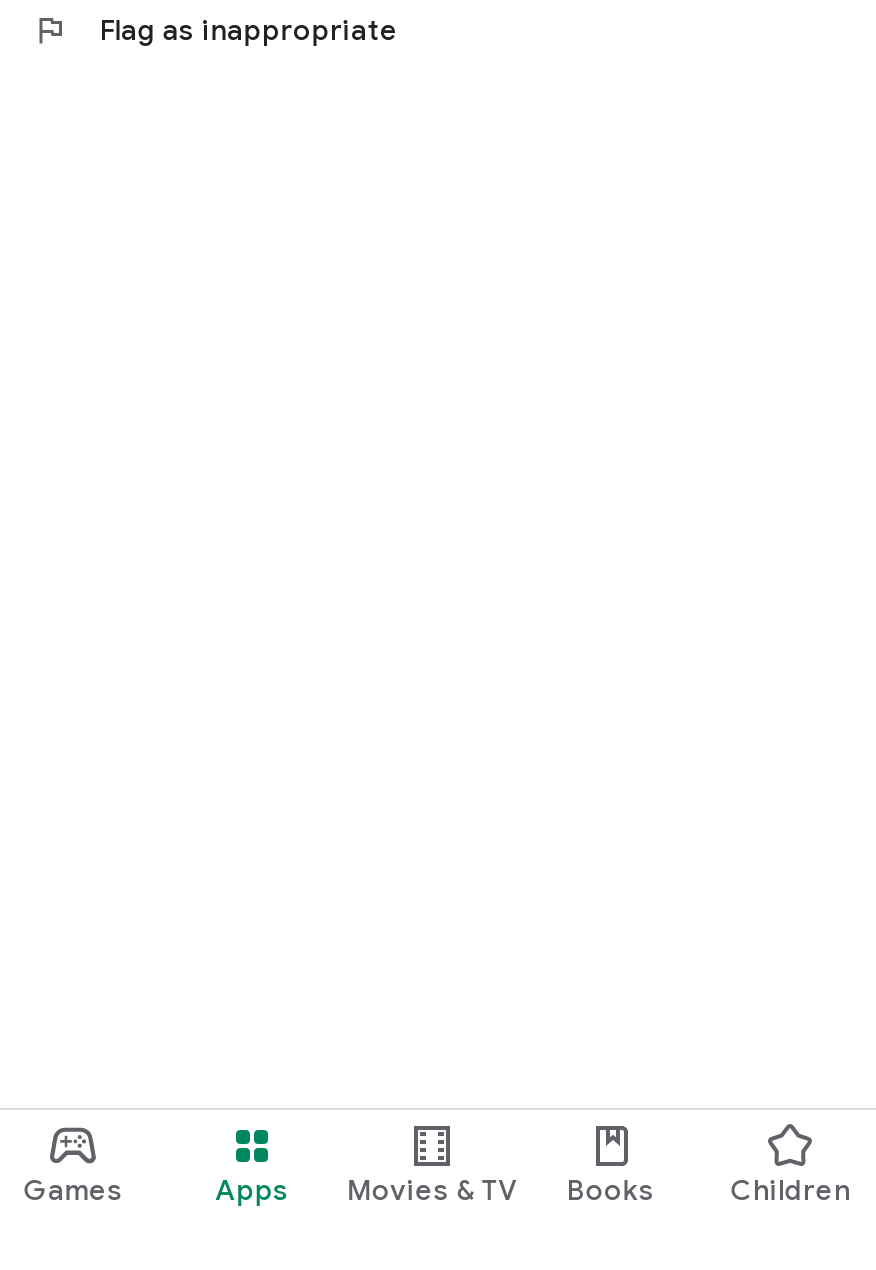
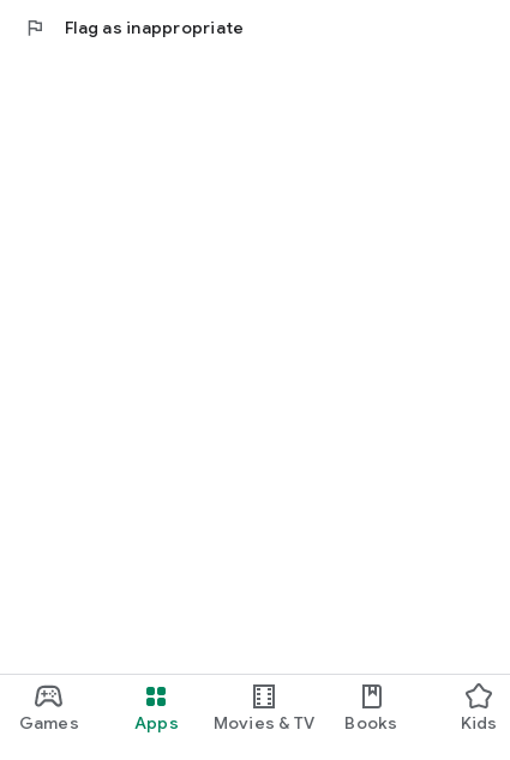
- Children
+ Kids
